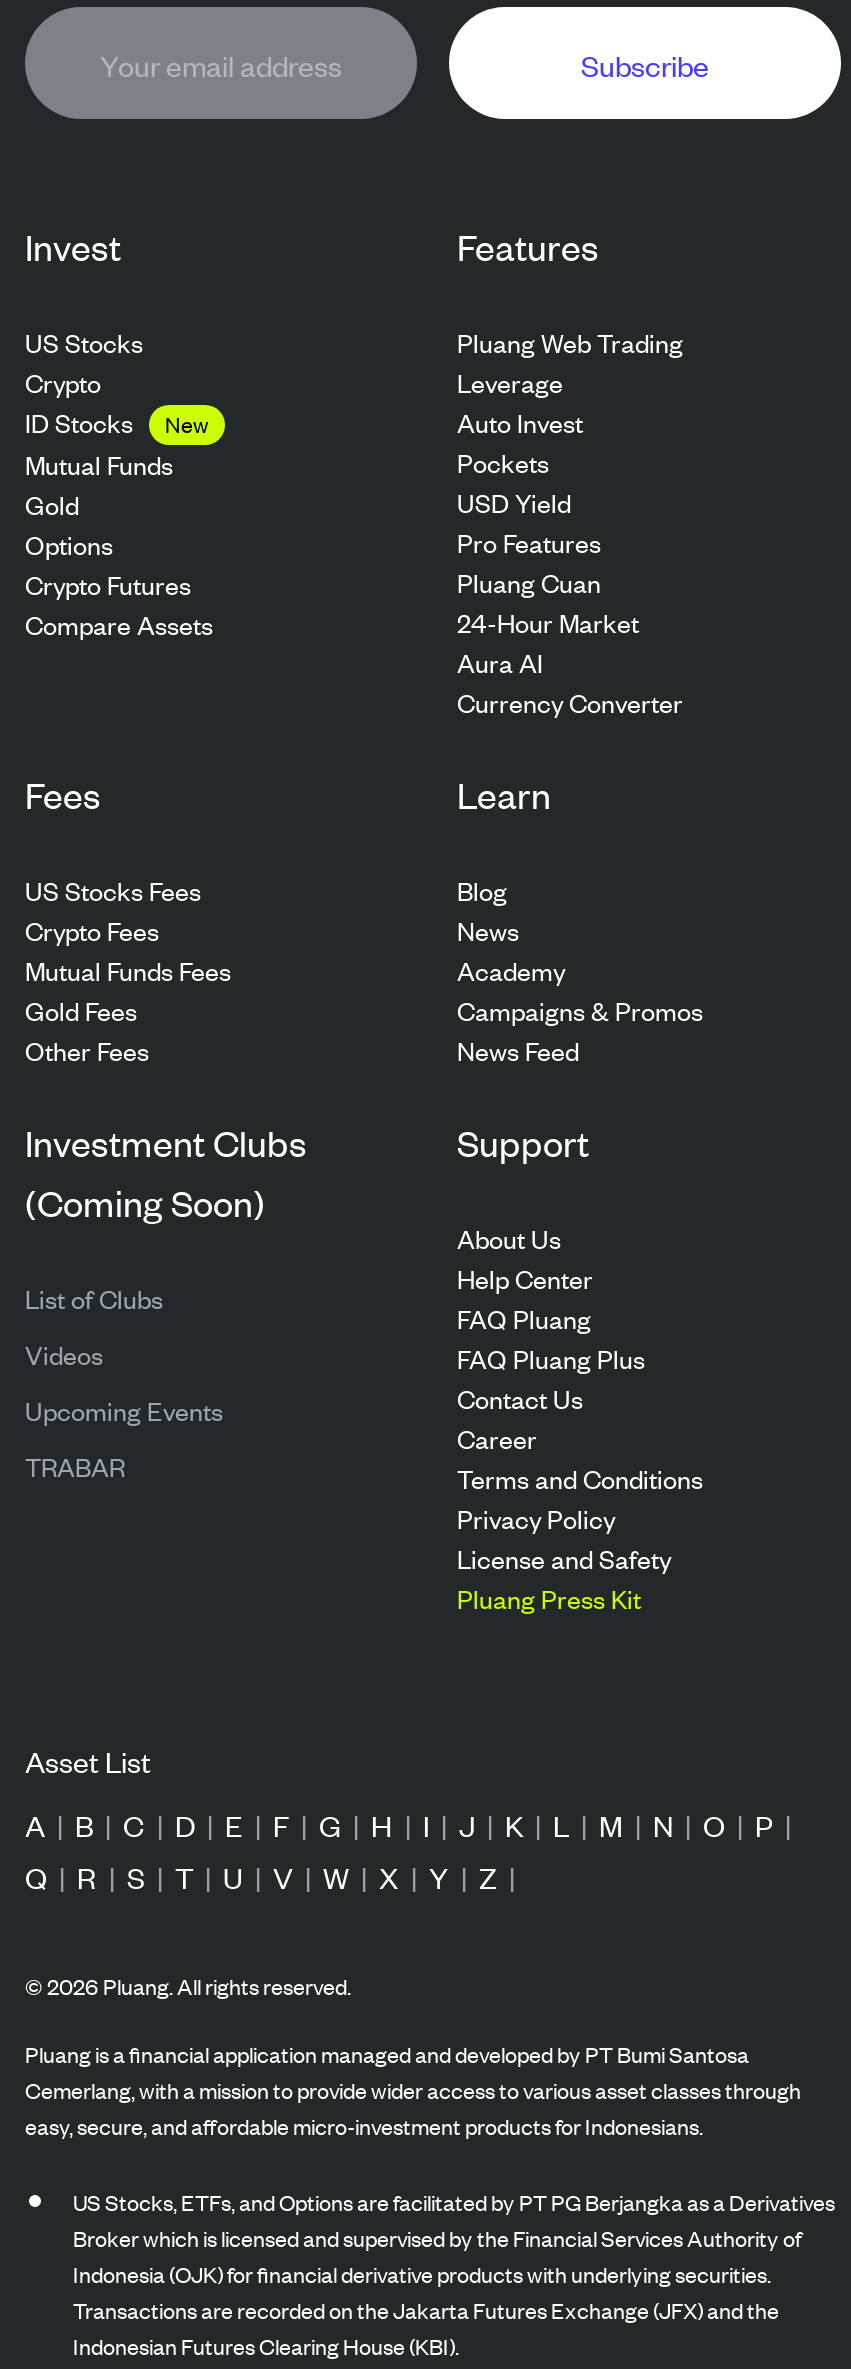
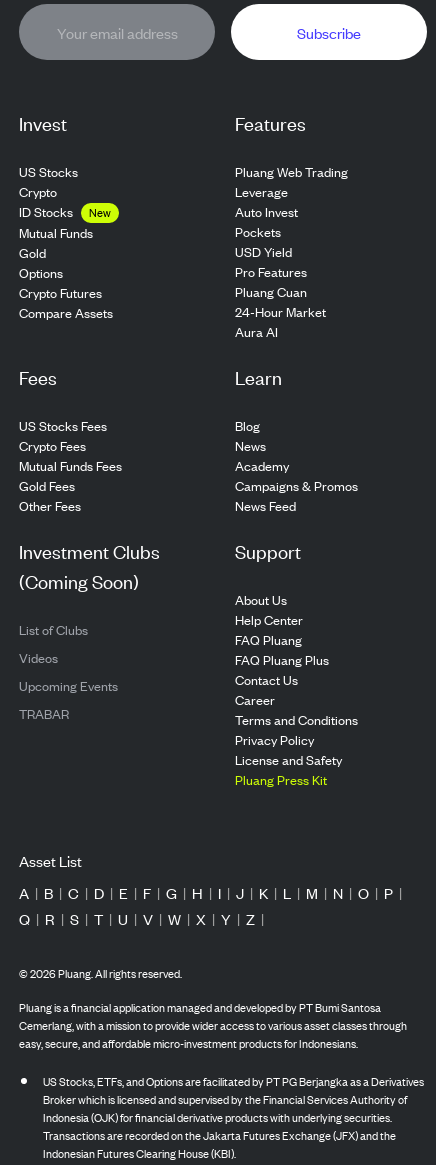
- Currency Converter
